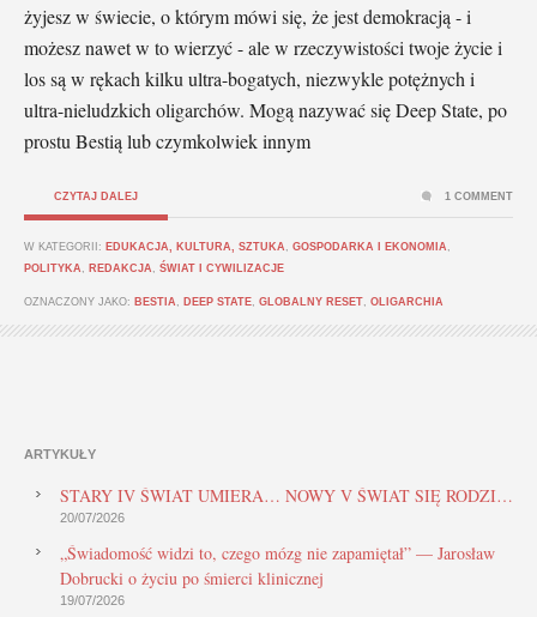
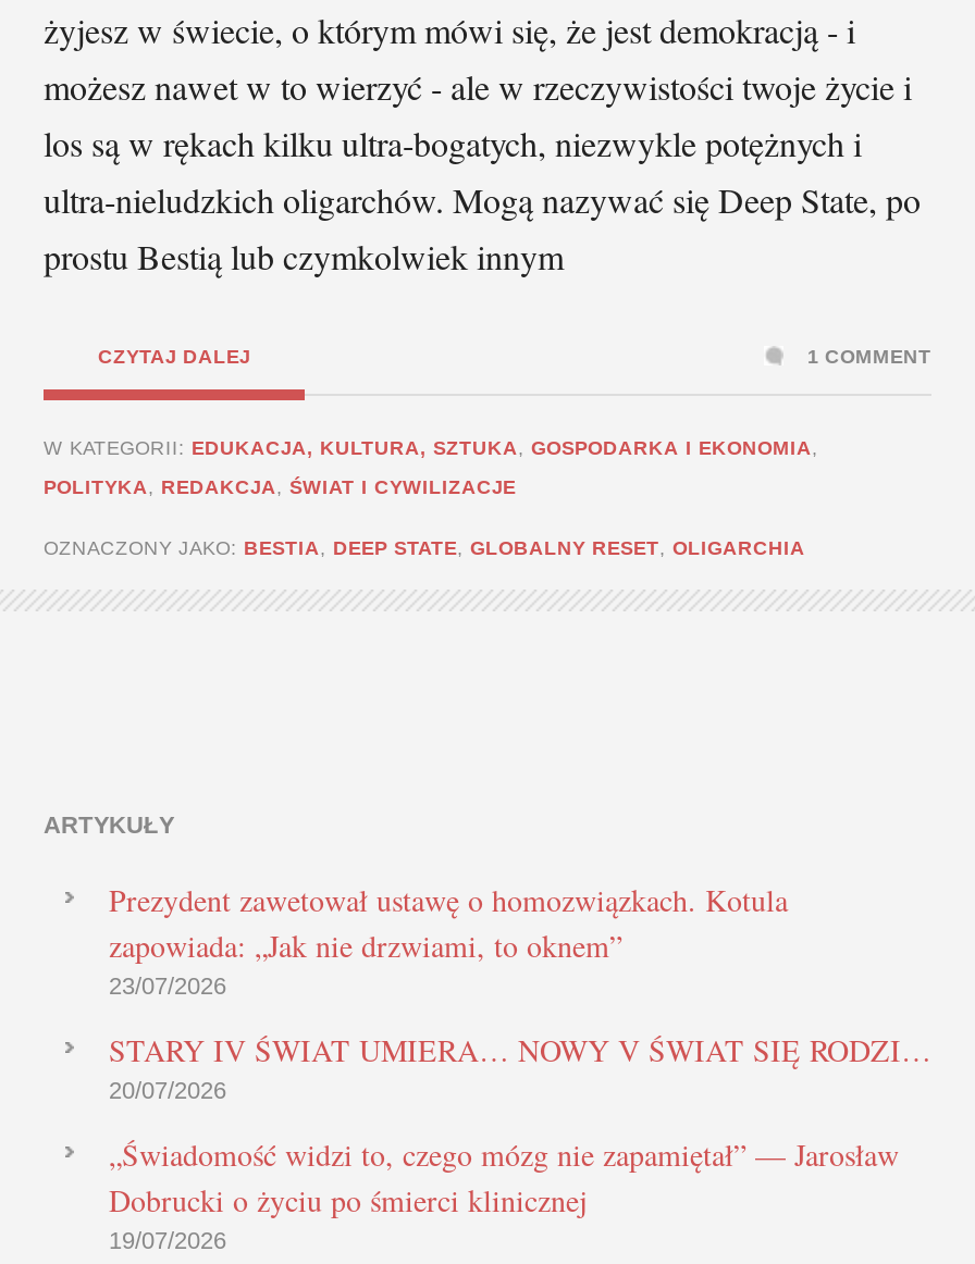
+ Prezydent zawetował ustawę o homozwiązkach. Kotula
+ zapowiada: „Jak nie drzwiami, to oknem”
+ 23/07/2026
